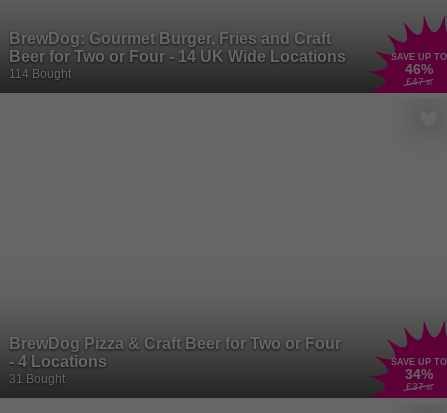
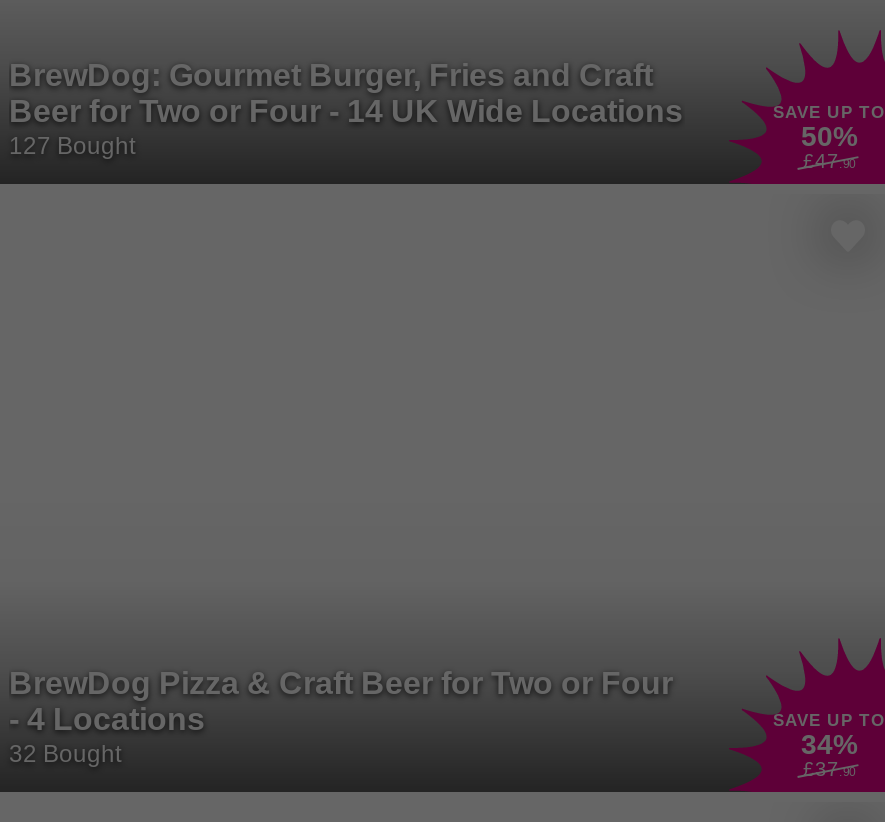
- 46%
+ 50%

- 114 Bought
+ 127 Bought

- 31 Bought
+ 32 Bought
